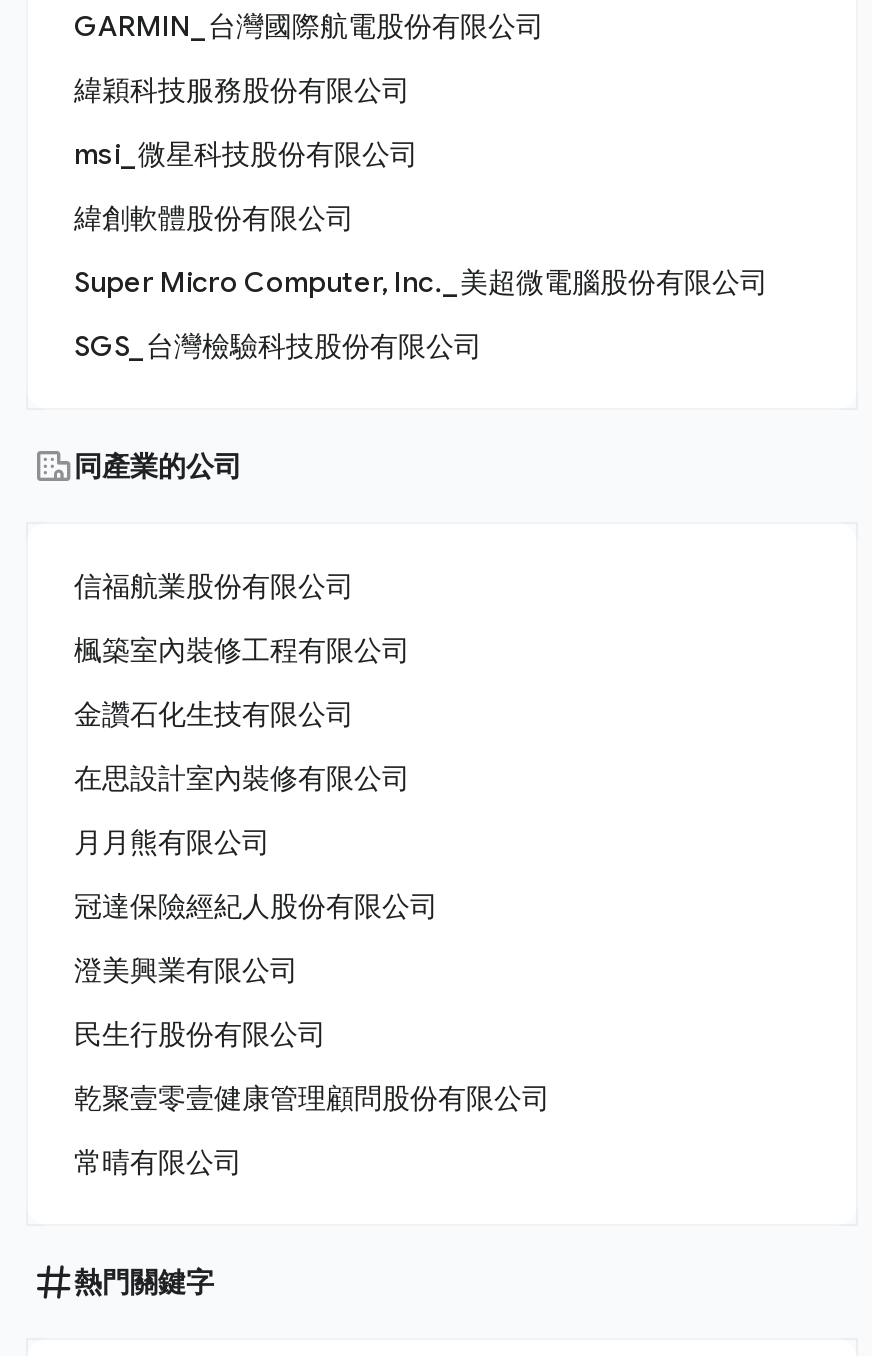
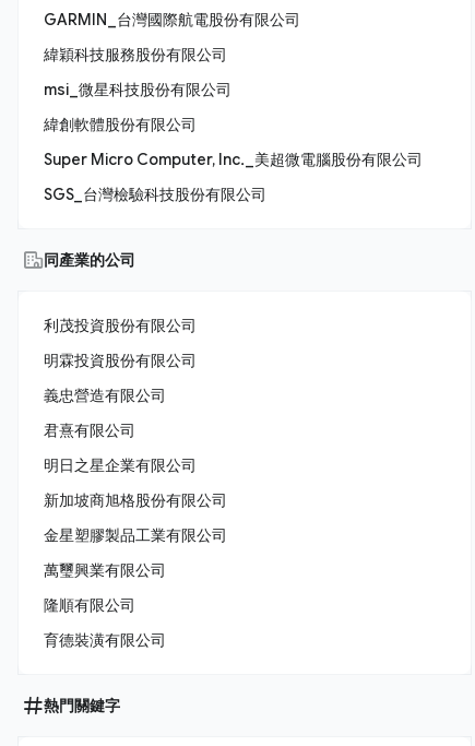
- 信福航業股份有限公司
+ 利茂投資股份有限公司

- 楓築室內裝修工程有限公司
+ 明霖投資股份有限公司

- 金讚石化生技有限公司
+ 義忠營造有限公司

- 在思設計室內裝修有限公司
+ 君熹有限公司

- 月月熊有限公司
+ 明日之星企業有限公司

- 冠達保險經紀人股份有限公司
+ 新加坡商旭格股份有限公司

- 澄美興業有限公司
+ 金星塑膠製品工業有限公司

- 民生行股份有限公司
+ 萬璽興業有限公司

- 乾聚壹零壹健康管理顧問股份有限公司
+ 隆順有限公司

- 常晴有限公司
+ 育德裝潢有限公司
